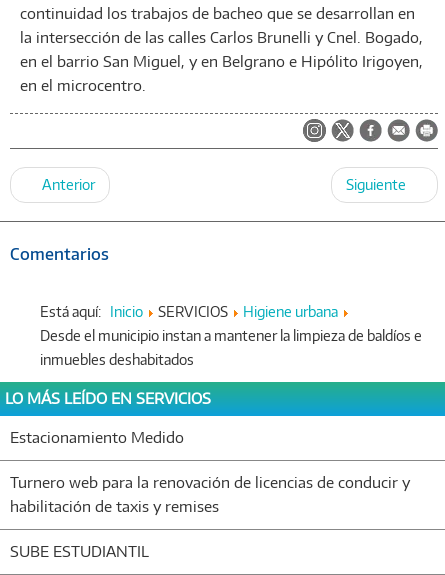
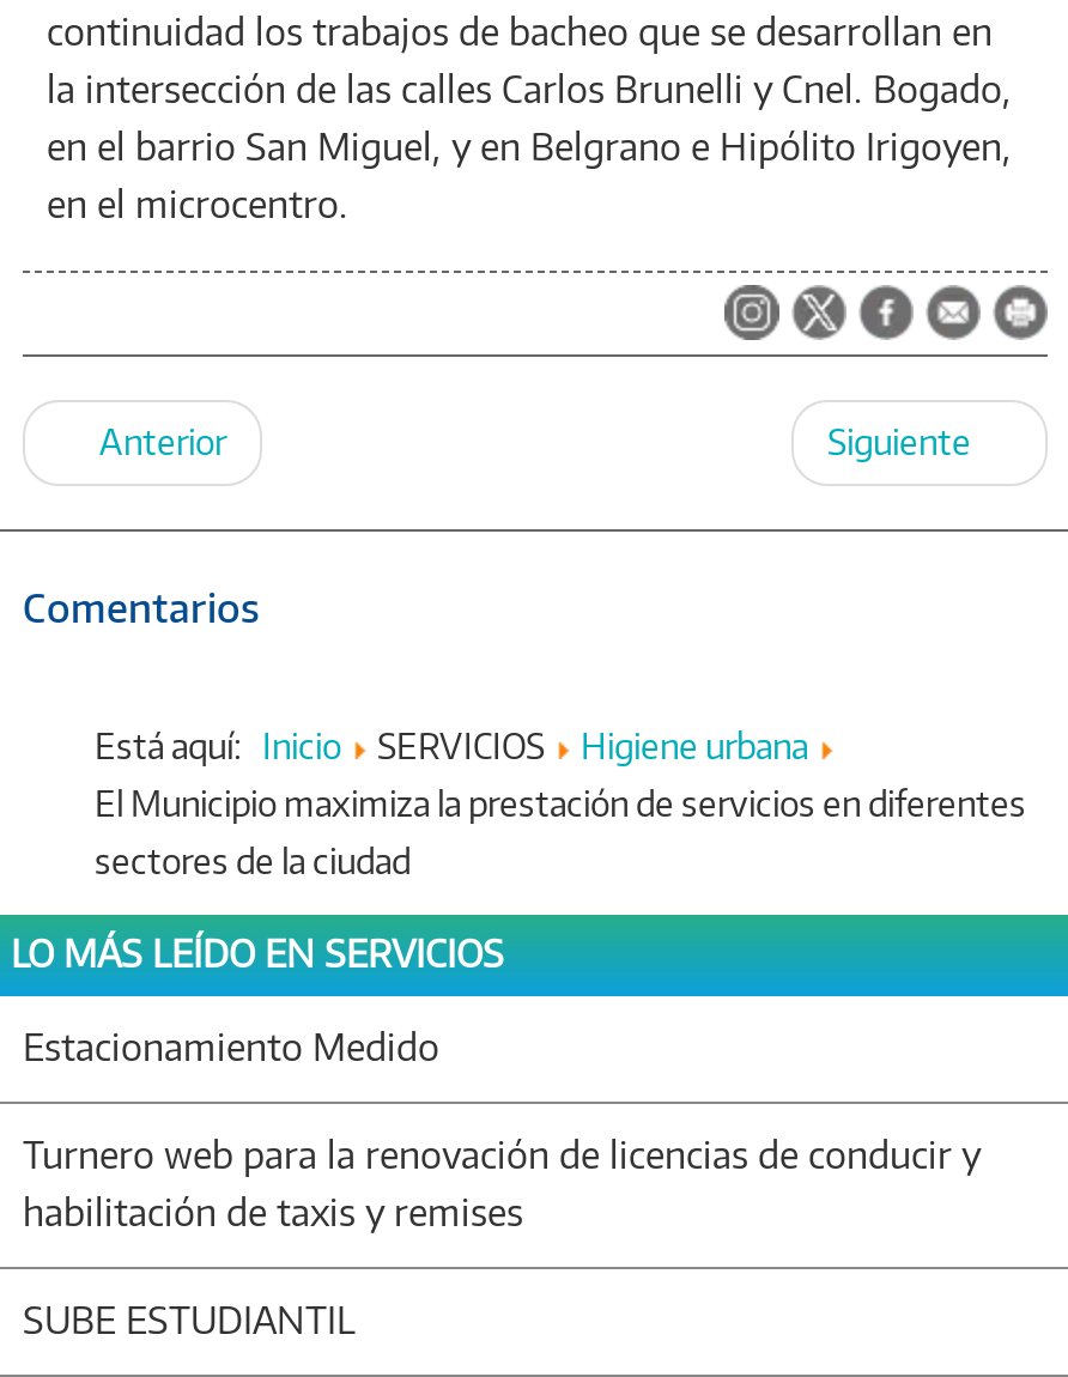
- Desde el municipio instan a mantener la limpieza de baldíos e
- inmuebles deshabitados
+ El Municipio maximiza la prestación de servicios en diferentes
+ sectores de la ciudad
